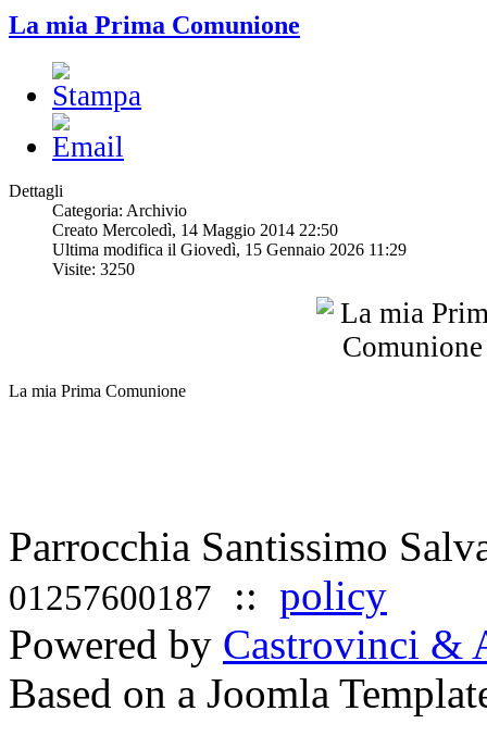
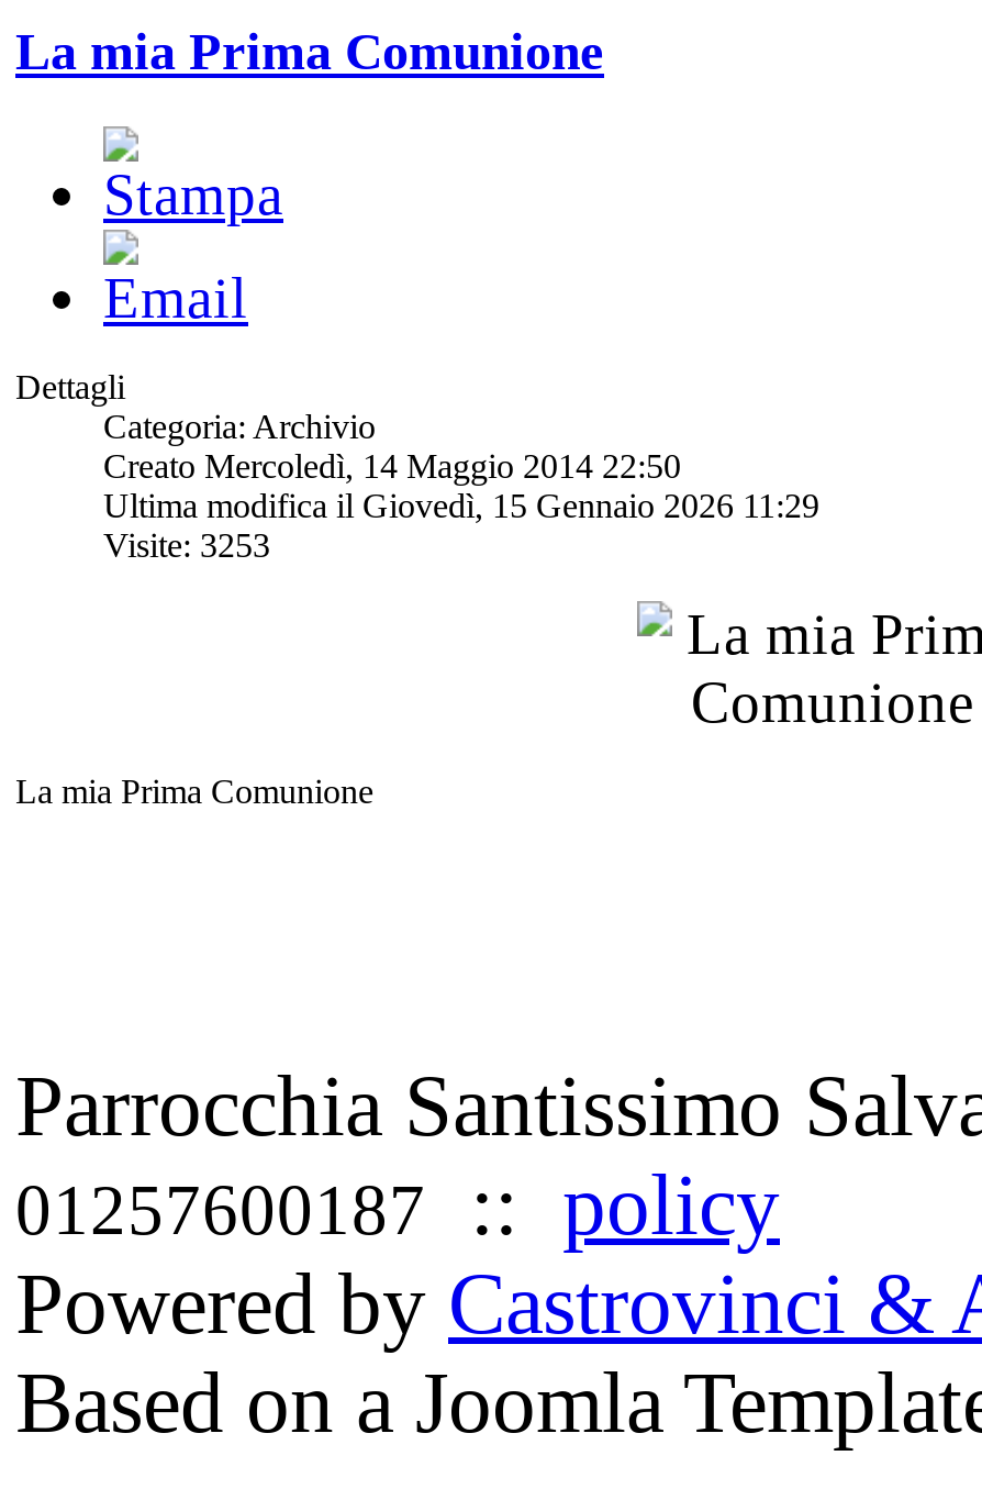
- Visite: 3250
+ Visite: 3253
